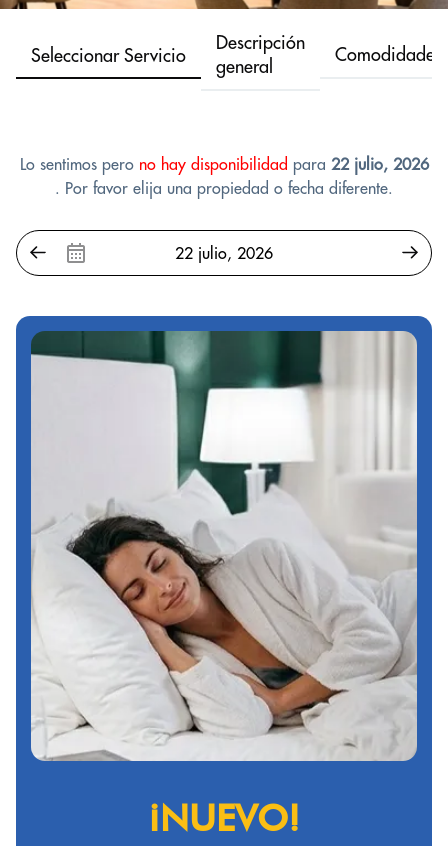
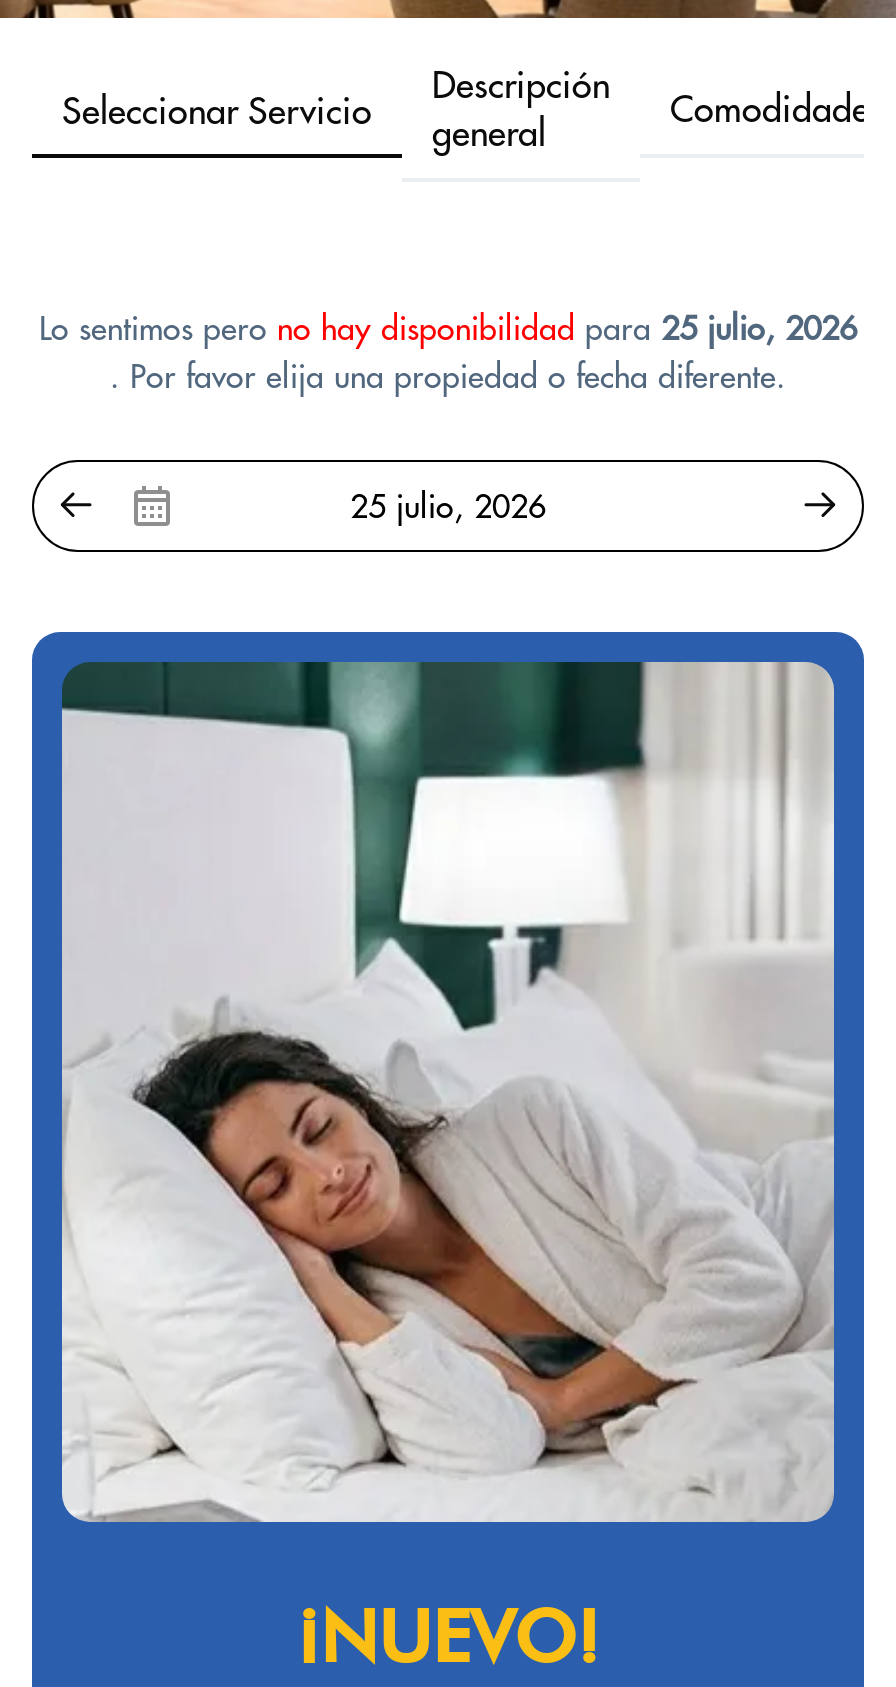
- Lo sentimos pero no hay disponibilidad para 22 julio, 2026
+ Lo sentimos pero no hay disponibilidad para 25 julio, 2026
